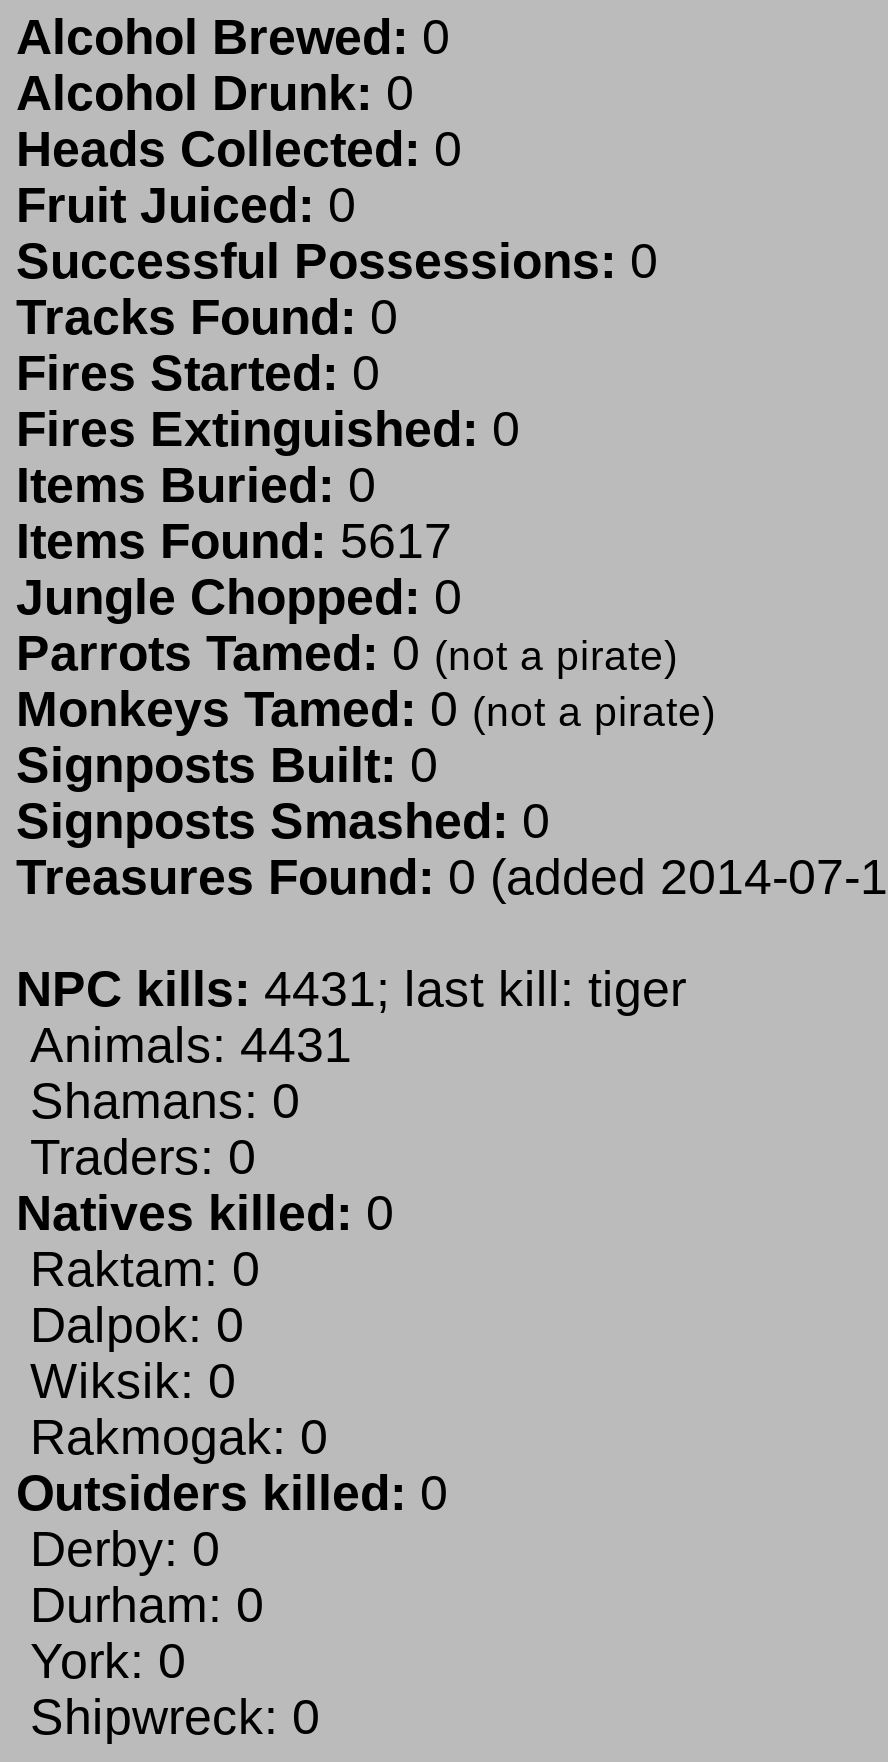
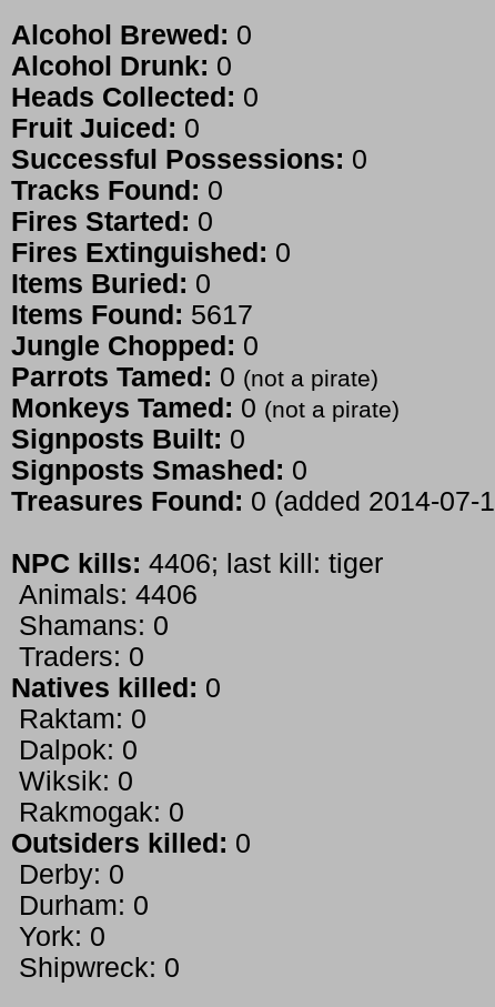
- NPC kills: 4431; last kill: tiger
+ NPC kills: 4406; last kill: tiger

- Animals: 4431
+ Animals: 4406
